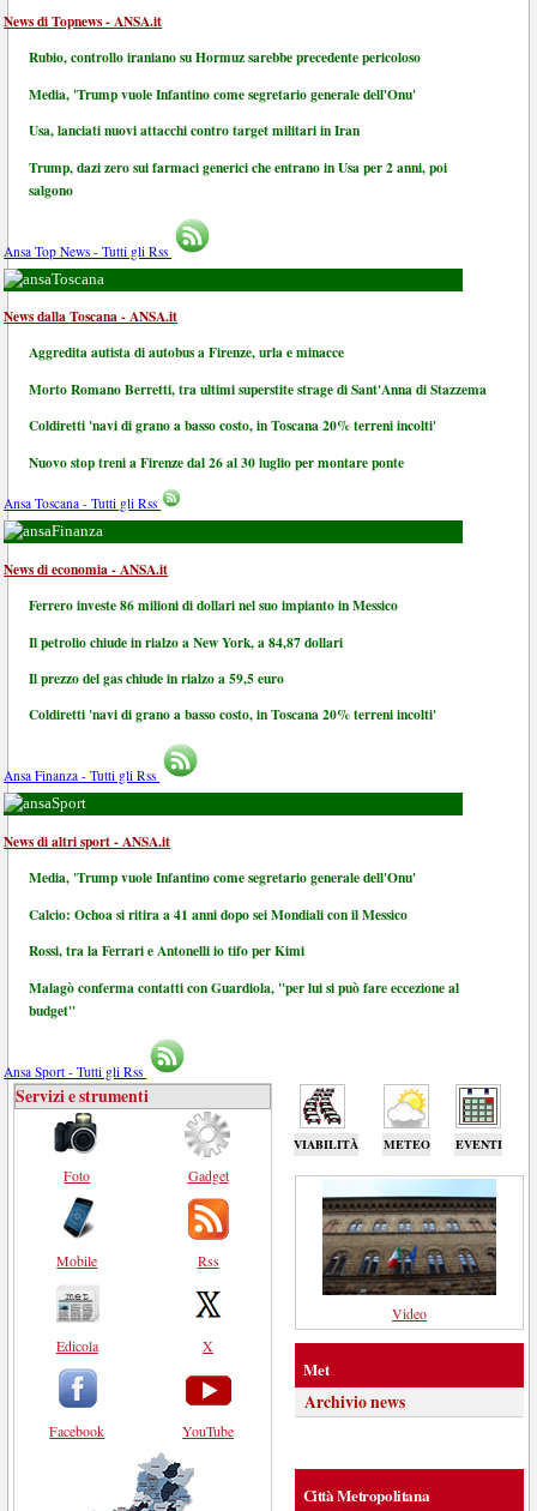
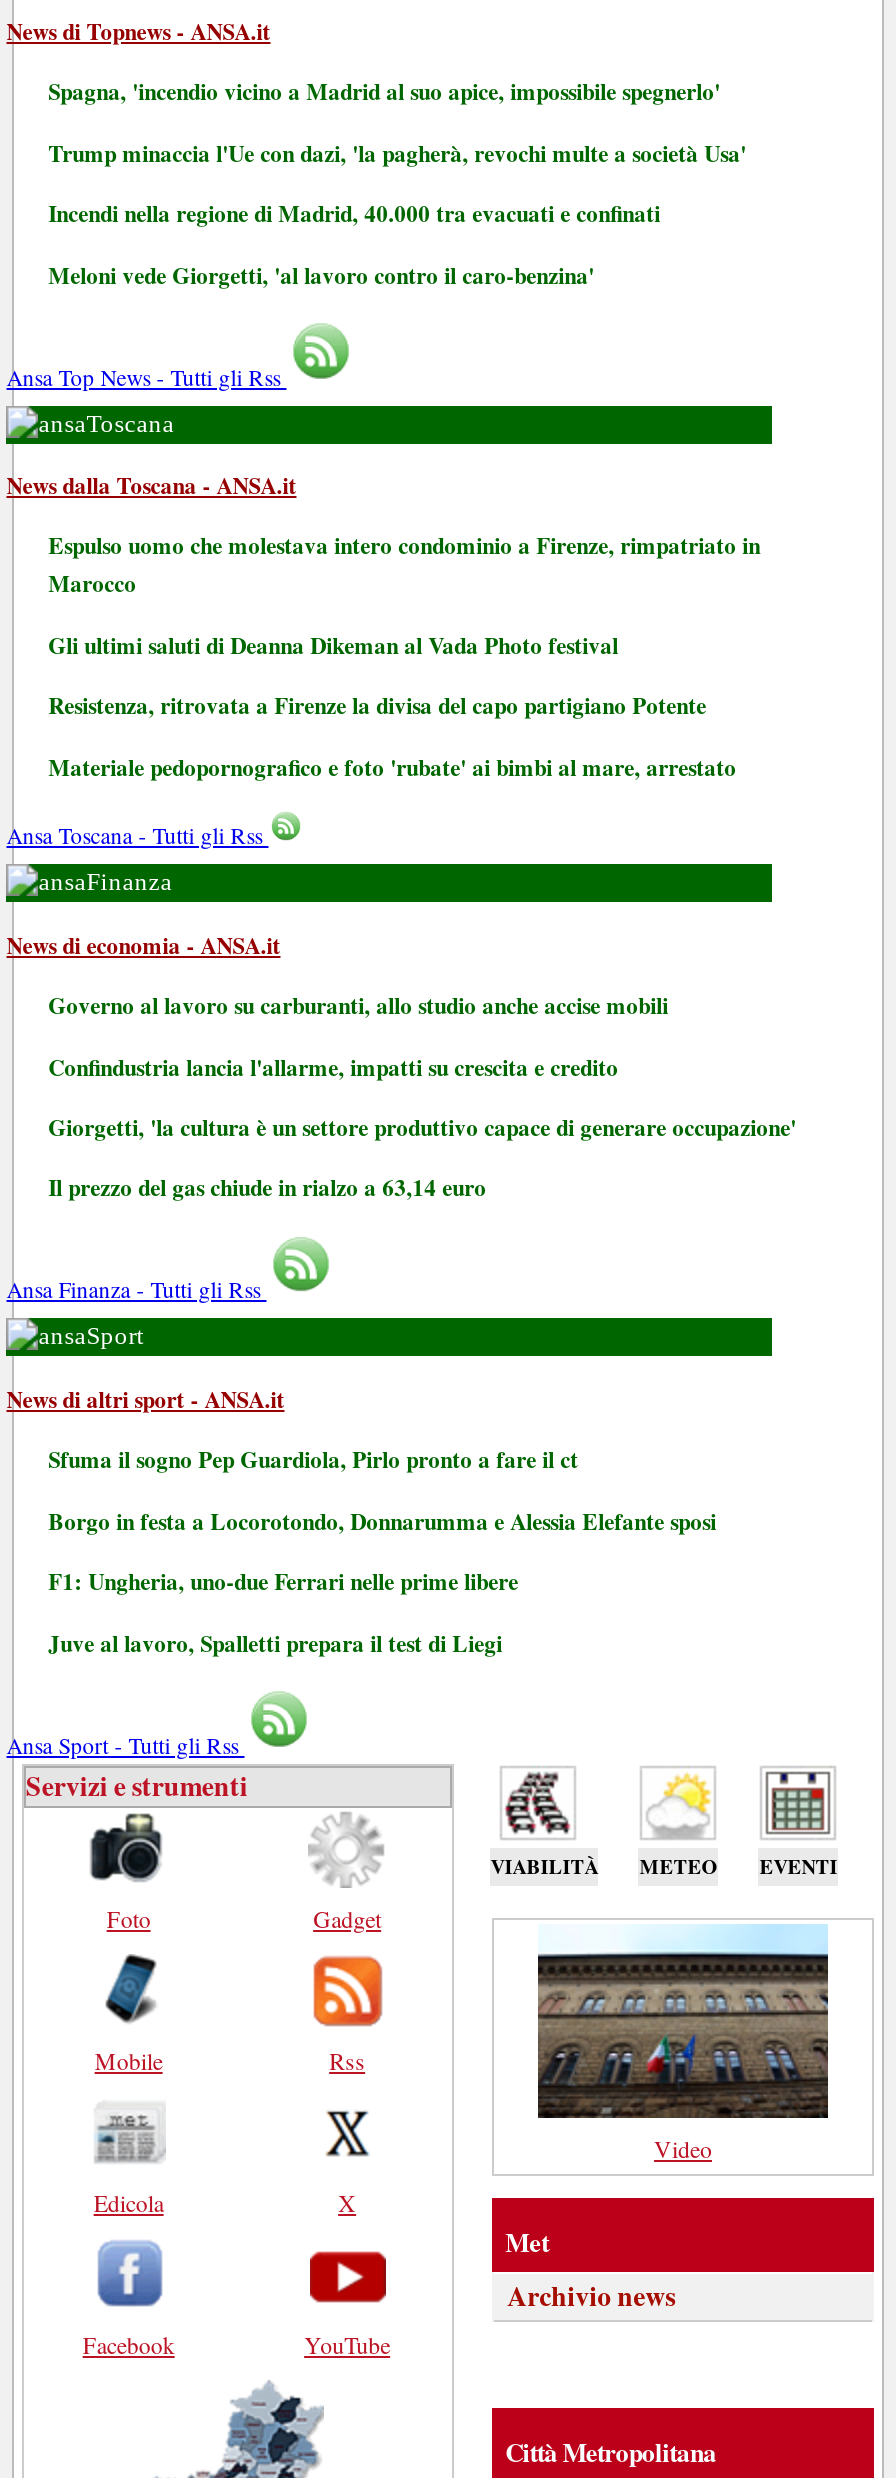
- Rubio, controllo iraniano su Hormuz sarebbe precedente pericoloso
+ Spagna, 'incendio vicino a Madrid al suo apice, impossibile spegnerlo'

- Media, 'Trump vuole Infantino come segretario generale dell'Onu'
+ Trump minaccia l'Ue con dazi, 'la pagherà, revochi multe a società Usa'

- Usa, lanciati nuovi attacchi contro target militari in Iran
+ Incendi nella regione di Madrid, 40.000 tra evacuati e confinati

- Trump, dazi zero sui farmaci generici che entrano in Usa per 2 anni, poi
- salgono
+ Meloni vede Giorgetti, 'al lavoro contro il caro-benzina'

- Aggredita autista di autobus a Firenze, urla e minacce
+ Espulso uomo che molestava intero condominio a Firenze, rimpatriato in
+ Marocco

- Morto Romano Berretti, tra ultimi superstite strage di Sant'Anna di Stazzema
+ Gli ultimi saluti di Deanna Dikeman al Vada Photo festival

- Coldiretti 'navi di grano a basso costo, in Toscana 20% terreni incolti'
+ Resistenza, ritrovata a Firenze la divisa del capo partigiano Potente

- Nuovo stop treni a Firenze dal 26 al 30 luglio per montare ponte
+ Materiale pedopornografico e foto 'rubate' ai bimbi al mare, arrestato

- Ferrero investe 86 milioni di dollari nel suo impianto in Messico
+ Governo al lavoro su carburanti, allo studio anche accise mobili

- Il petrolio chiude in rialzo a New York, a 84,87 dollari
+ Confindustria lancia l'allarme, impatti su crescita e credito

- Il prezzo del gas chiude in rialzo a 59,5 euro
+ Giorgetti, 'la cultura è un settore produttivo capace di generare occupazione'

- Coldiretti 'navi di grano a basso costo, in Toscana 20% terreni incolti'
+ Il prezzo del gas chiude in rialzo a 63,14 euro

- Media, 'Trump vuole Infantino come segretario generale dell'Onu'
+ Sfuma il sogno Pep Guardiola, Pirlo pronto a fare il ct

- Calcio: Ochoa si ritira a 41 anni dopo sei Mondiali con il Messico
+ Borgo in festa a Locorotondo, Donnarumma e Alessia Elefante sposi

- Rossi, tra la Ferrari e Antonelli io tifo per Kimi
+ F1: Ungheria, uno-due Ferrari nelle prime libere

- Malagò conferma contatti con Guardiola, "per lui si può fare eccezione al
- budget"
+ Juve al lavoro, Spalletti prepara il test di Liegi
